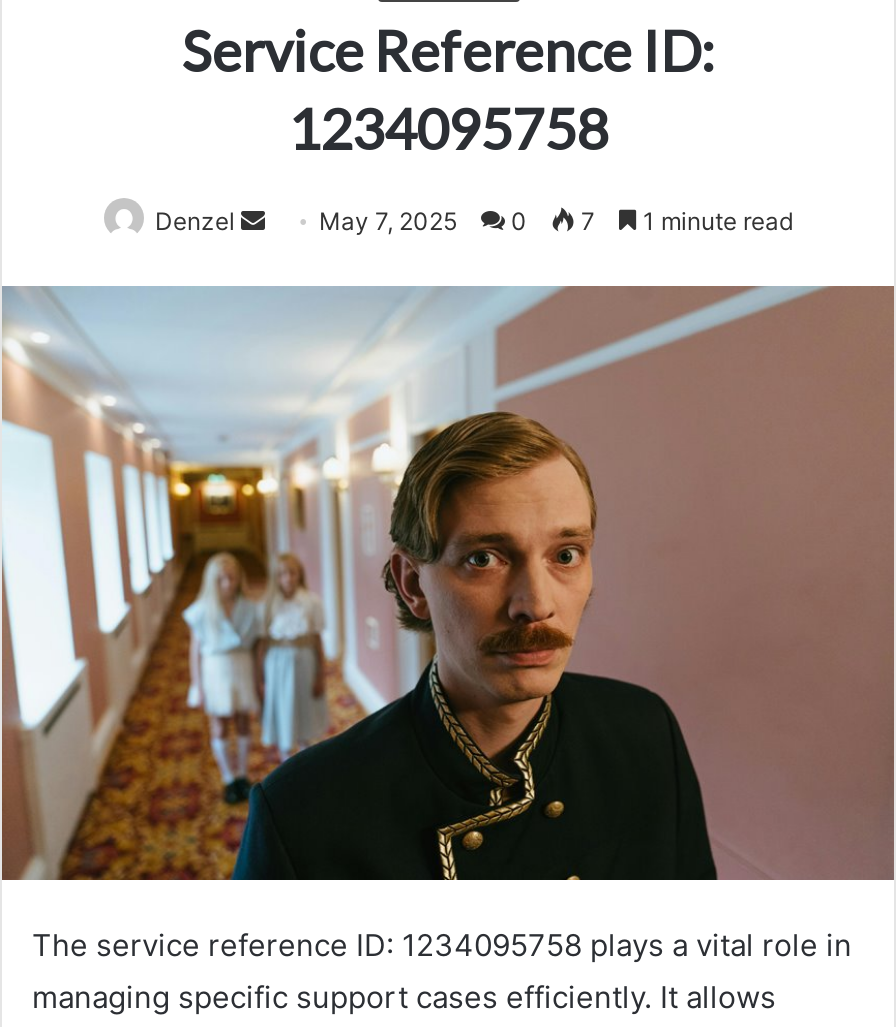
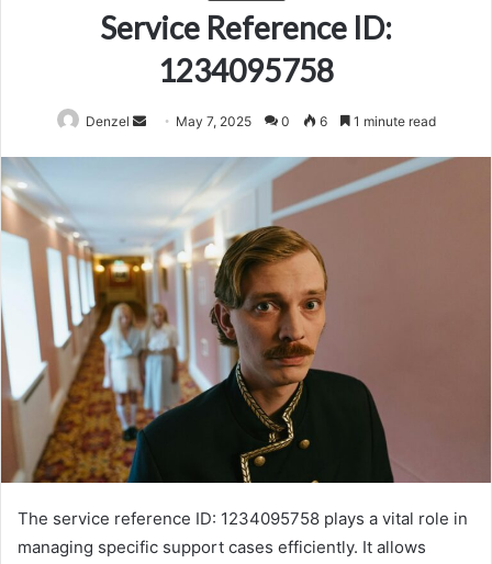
- 7
+ 6
